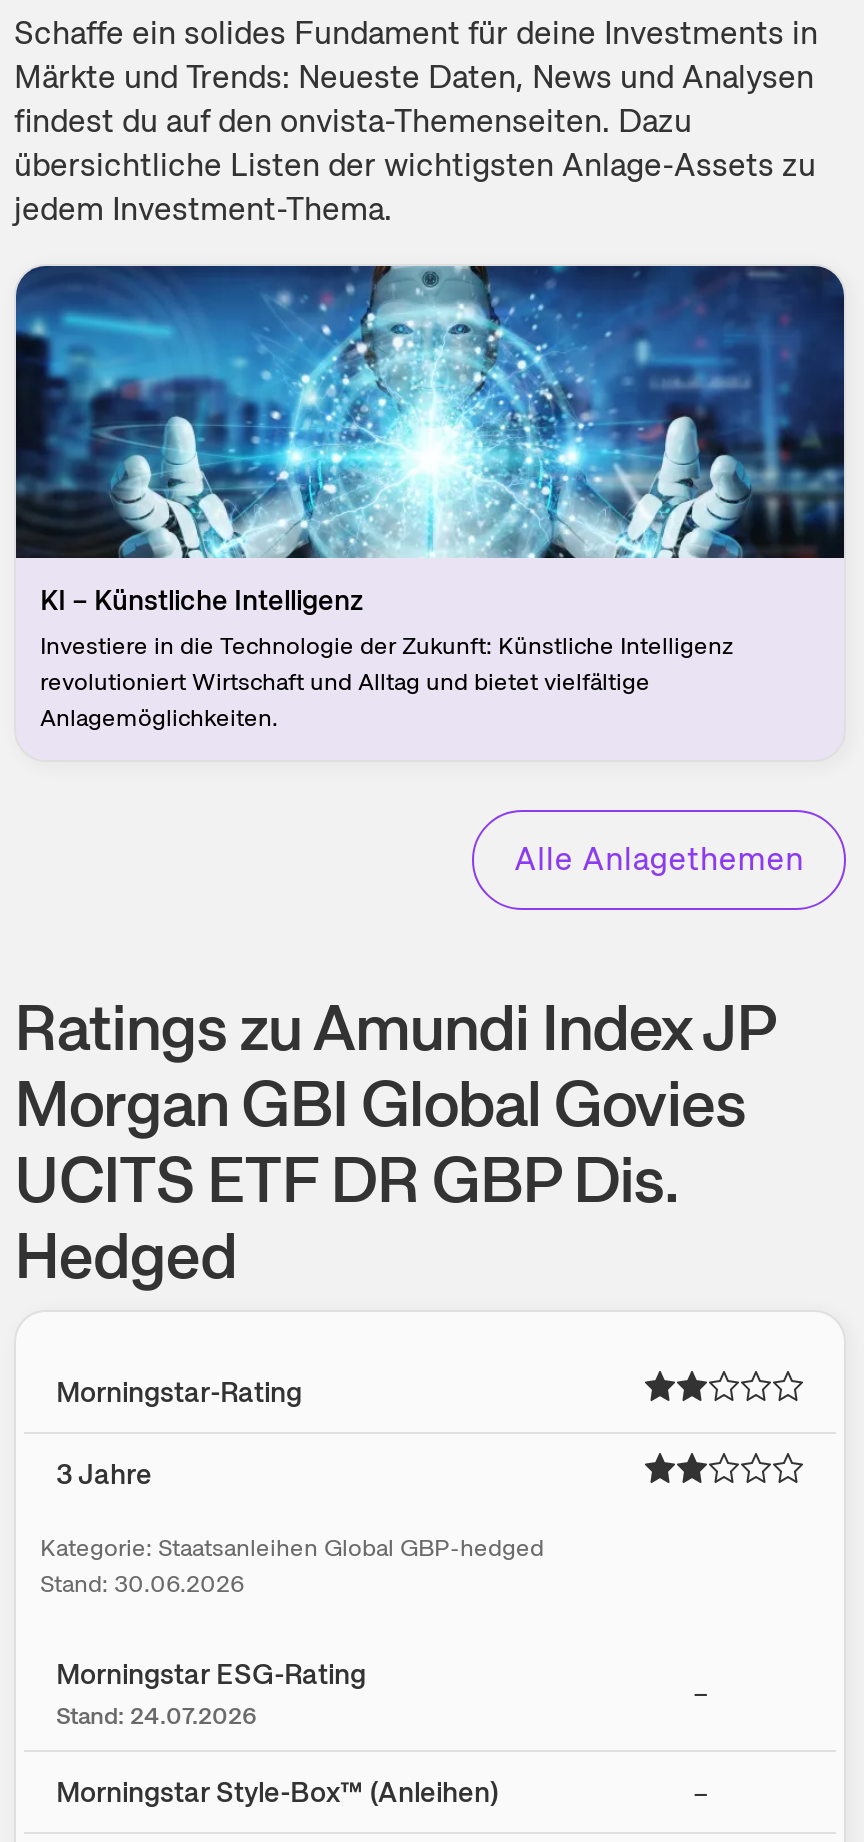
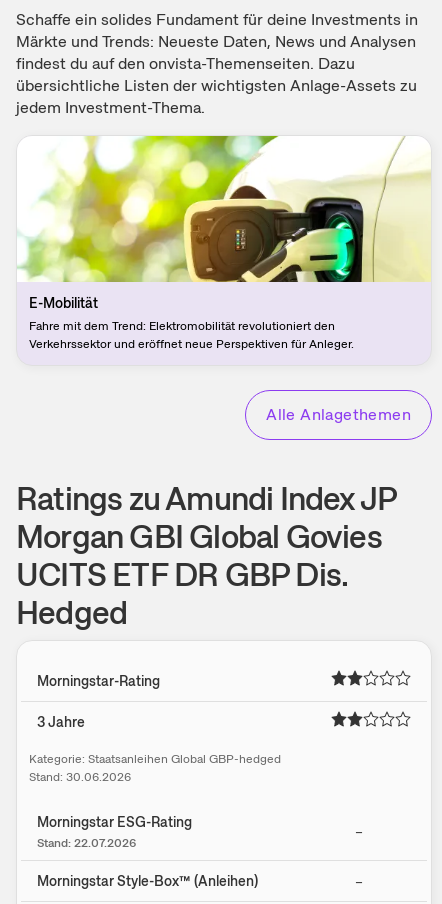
- [image]
- KI – Künstliche Intelligenz
- Investiere in die Technologie der Zukunft: Künstliche Intelligenz
- revolutioniert Wirtschaft und Alltag und bietet vielfältige
- Anlagemöglichkeiten.
+ [image]
+ E-Mobilität
+ Fahre mit dem Trend: Elektromobilität revolutioniert den
+ Verkehrssektor und eröffnet neue Perspektiven für Anleger.

- Stand: 24.07.2026
+ Stand: 22.07.2026
